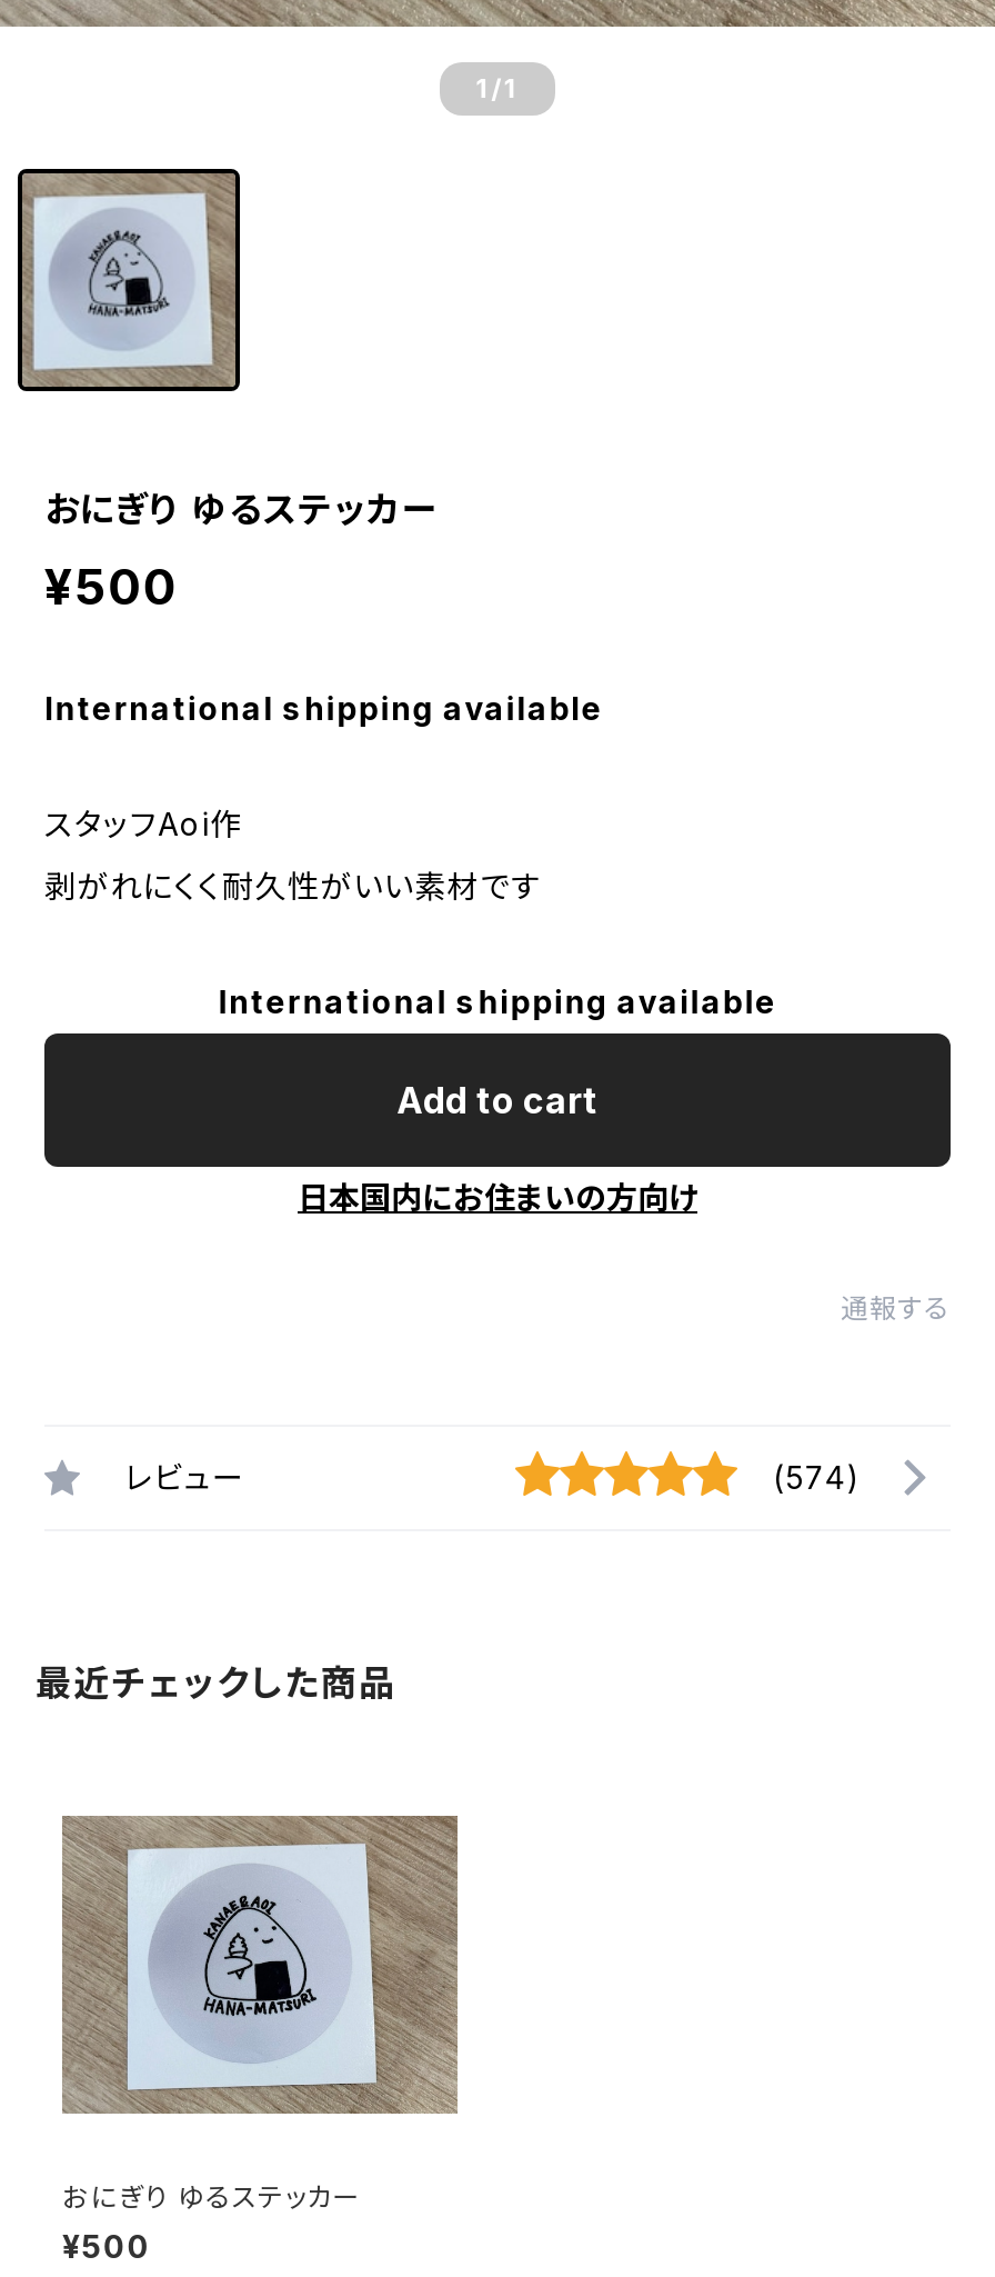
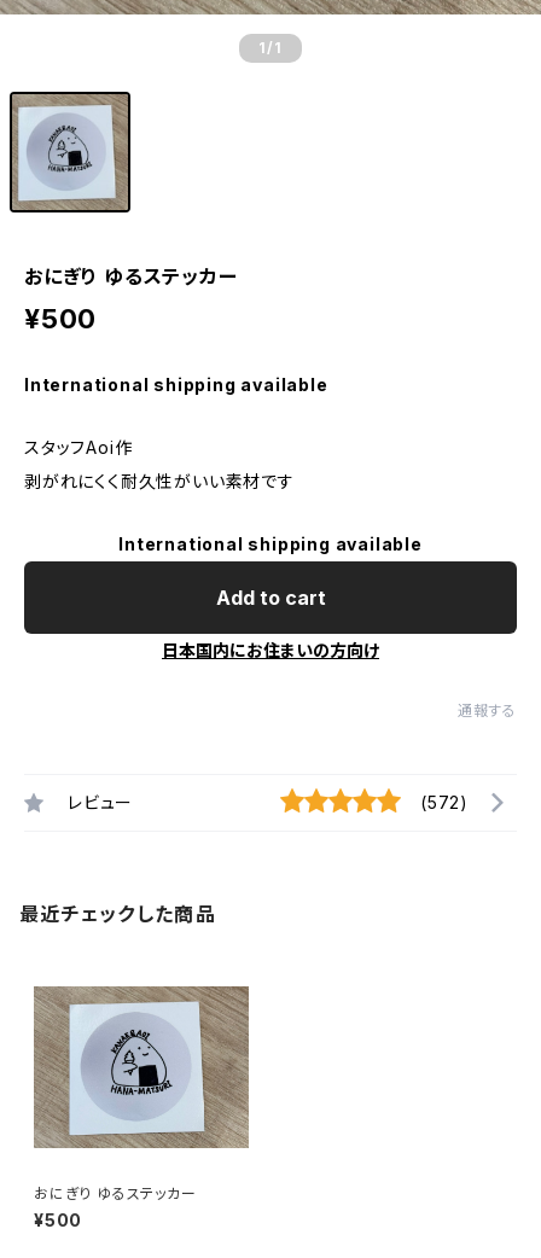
- (574)
+ (572)
